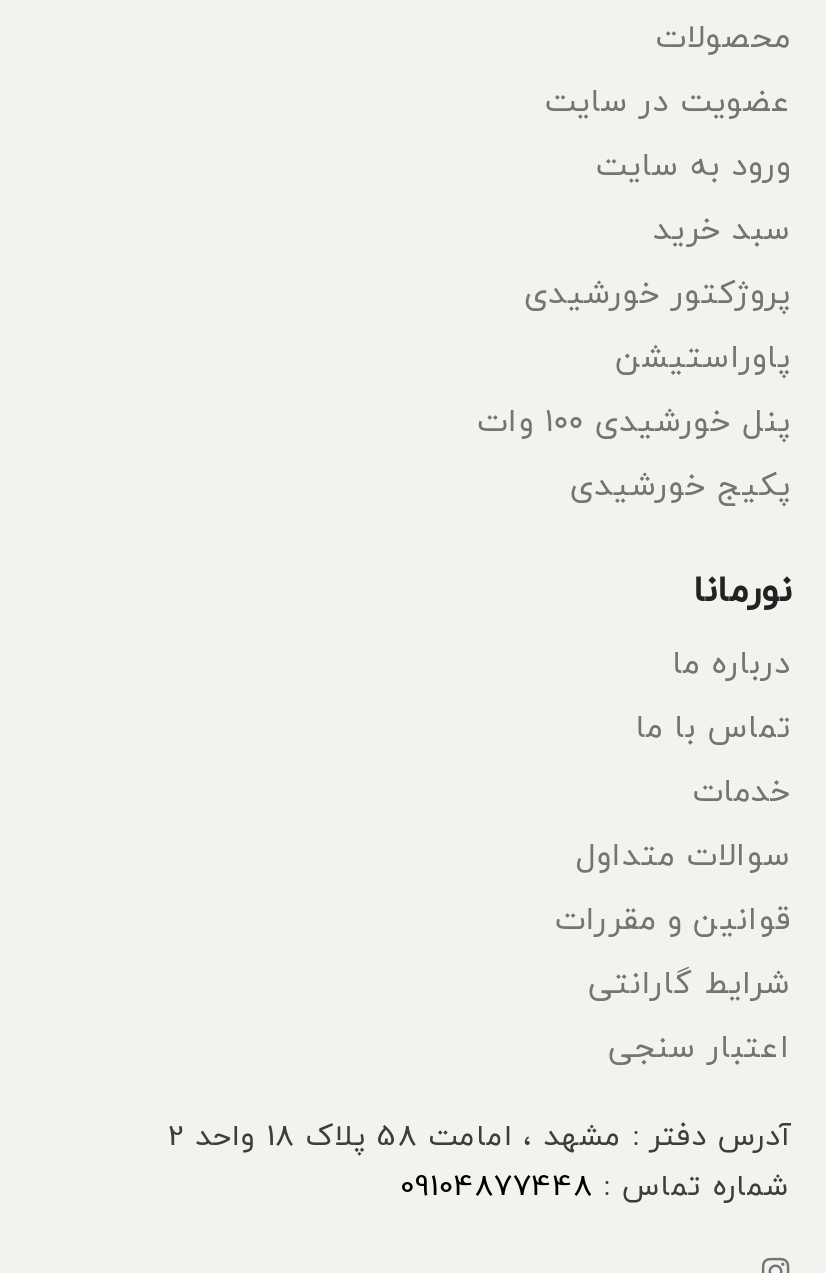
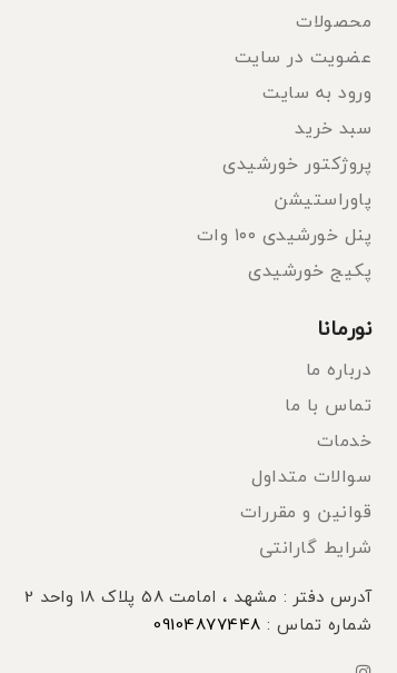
- اعتبار سنجی
